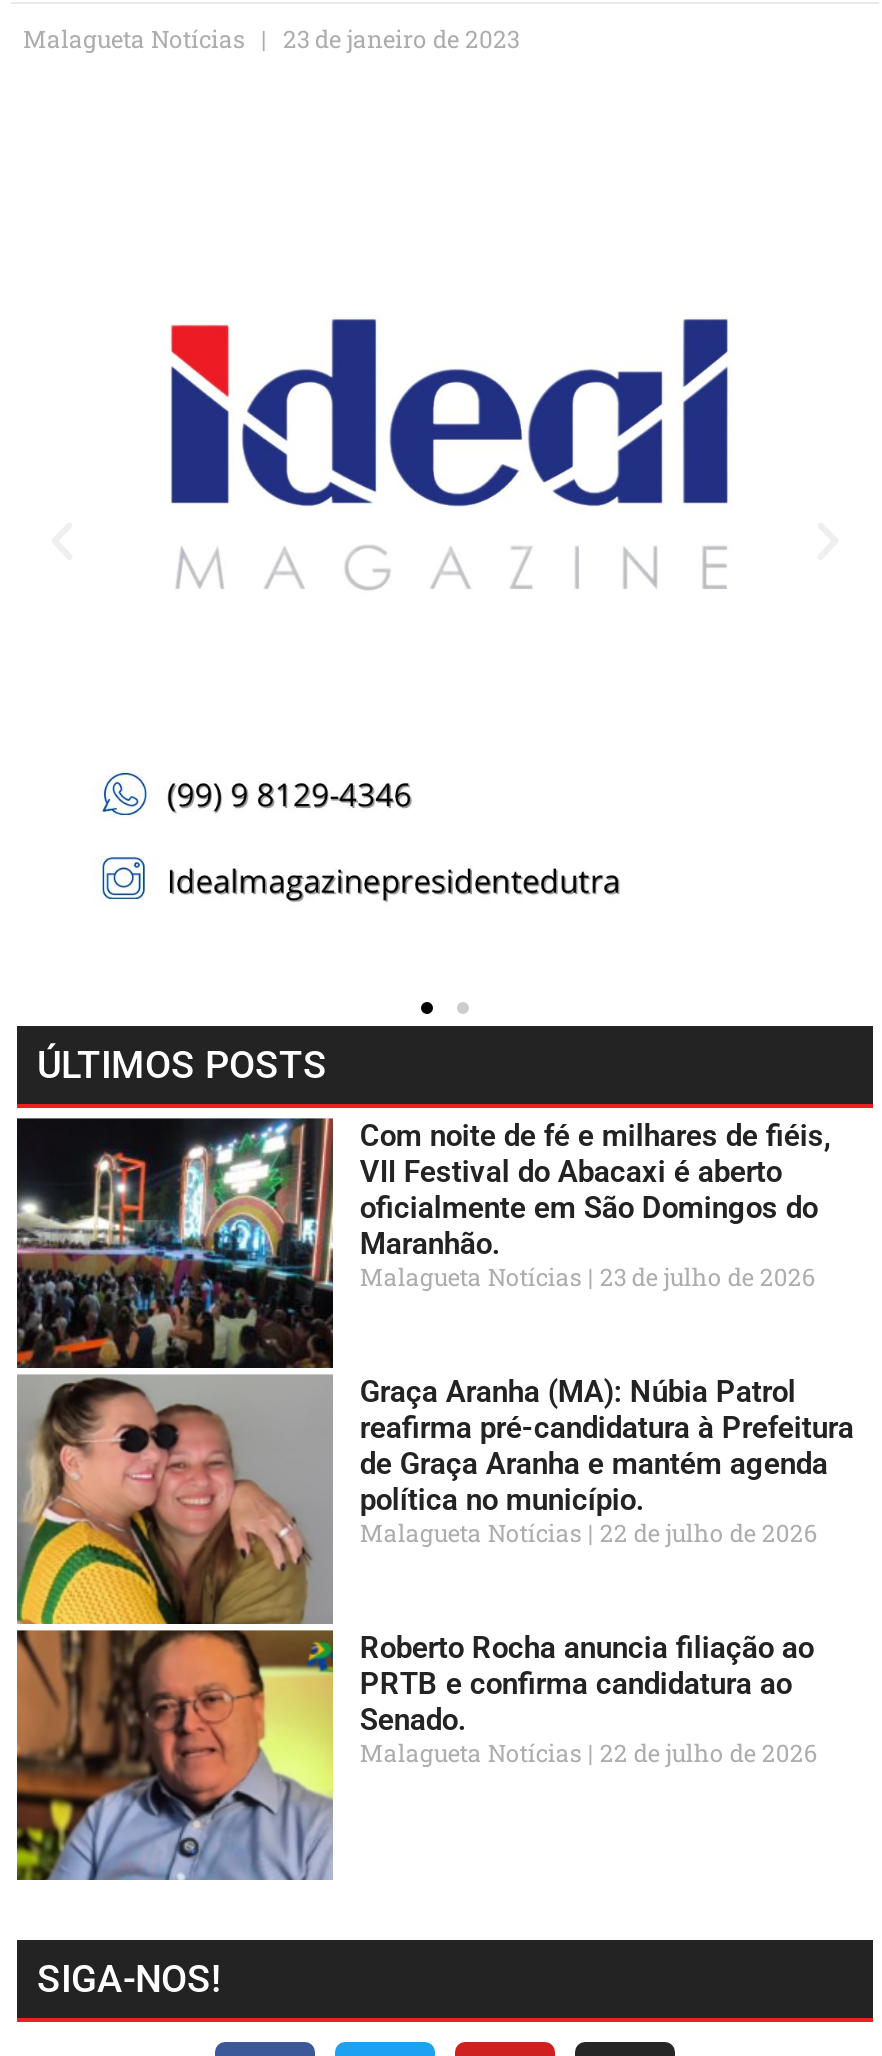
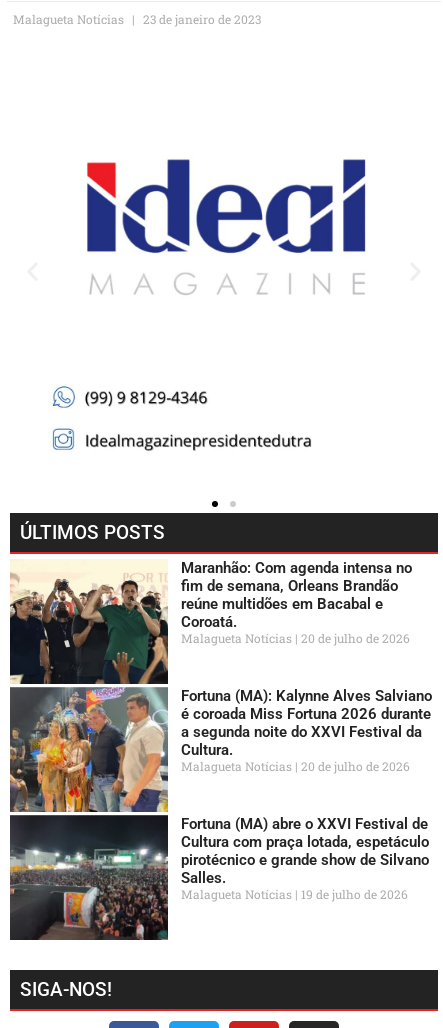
- [image]
- Com noite de fé e milhares de fiéis,
- VII Festival do Abacaxi é aberto
- oficialmente em São Domingos do
- Maranhão.
- Malagueta Notícias 23 de julho de 2026
+ [image]
+ Maranhão: Com agenda intensa no
+ fim de semana, Orleans Brandão
+ reúne multidões em Bacabal e
+ Coroatá.
+ Malagueta Notícias 20 de julho de 2026

- Graça Aranha (MA): Núbia Patrol
- reafirma pré-candidatura à Prefeitura
- de Graça Aranha e mantém agenda
- política no município.
- Malagueta Notícias 22 de julho de 2026
+ Fortuna (MA): Kalynne Alves Salviano
+ é coroada Miss Fortuna 2026 durante
+ a segunda noite do XXVI Festival da
+ Cultura.
+ Malagueta Notícias 20 de julho de 2026

- Roberto Rocha anuncia filiação ao
- PRTB e confirma candidatura ao
- Senado.
- Malagueta Notícias 22 de julho de 2026
+ Fortuna (MA) abre o XXVI Festival de
+ Cultura com praça lotada, espetáculo
+ pirotécnico e grande show de Silvano
+ Salles.
+ Malagueta Notícias 19 de julho de 2026
